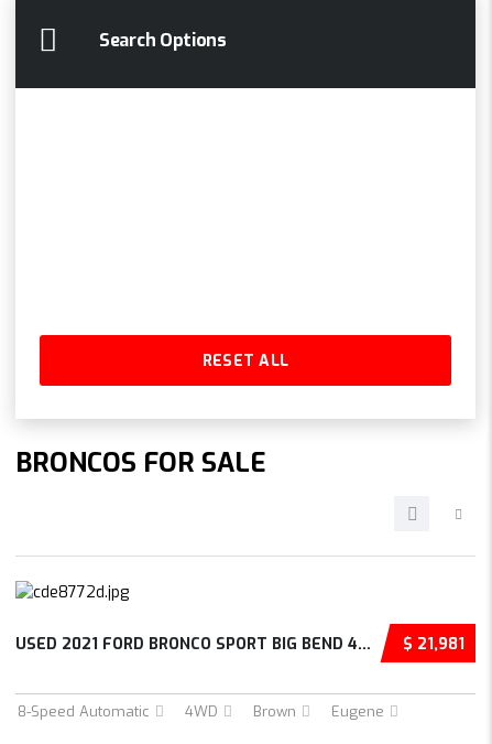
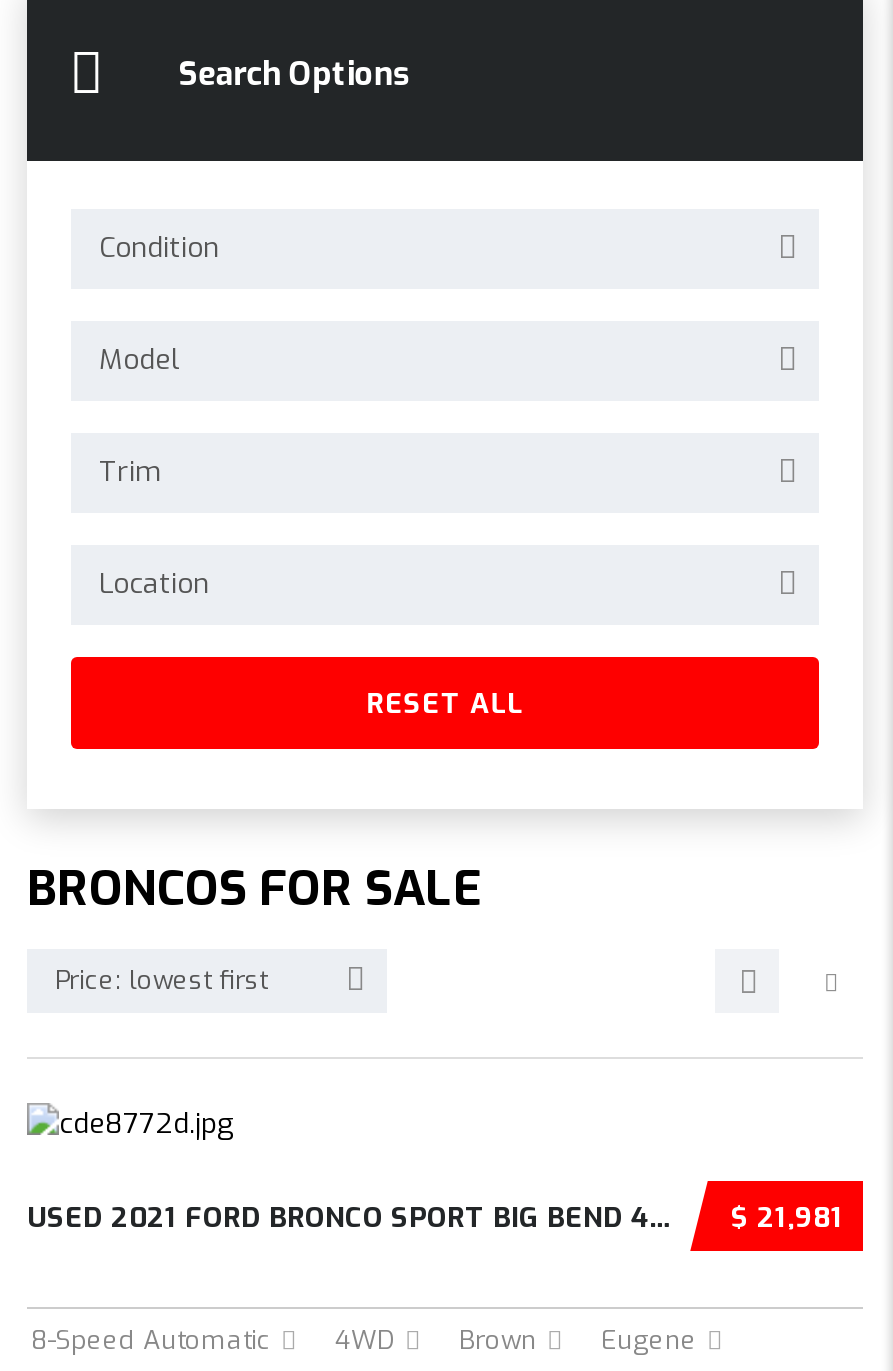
+ Condition
+ Model
+ Trim
+ Location

+ Price: lowest first
